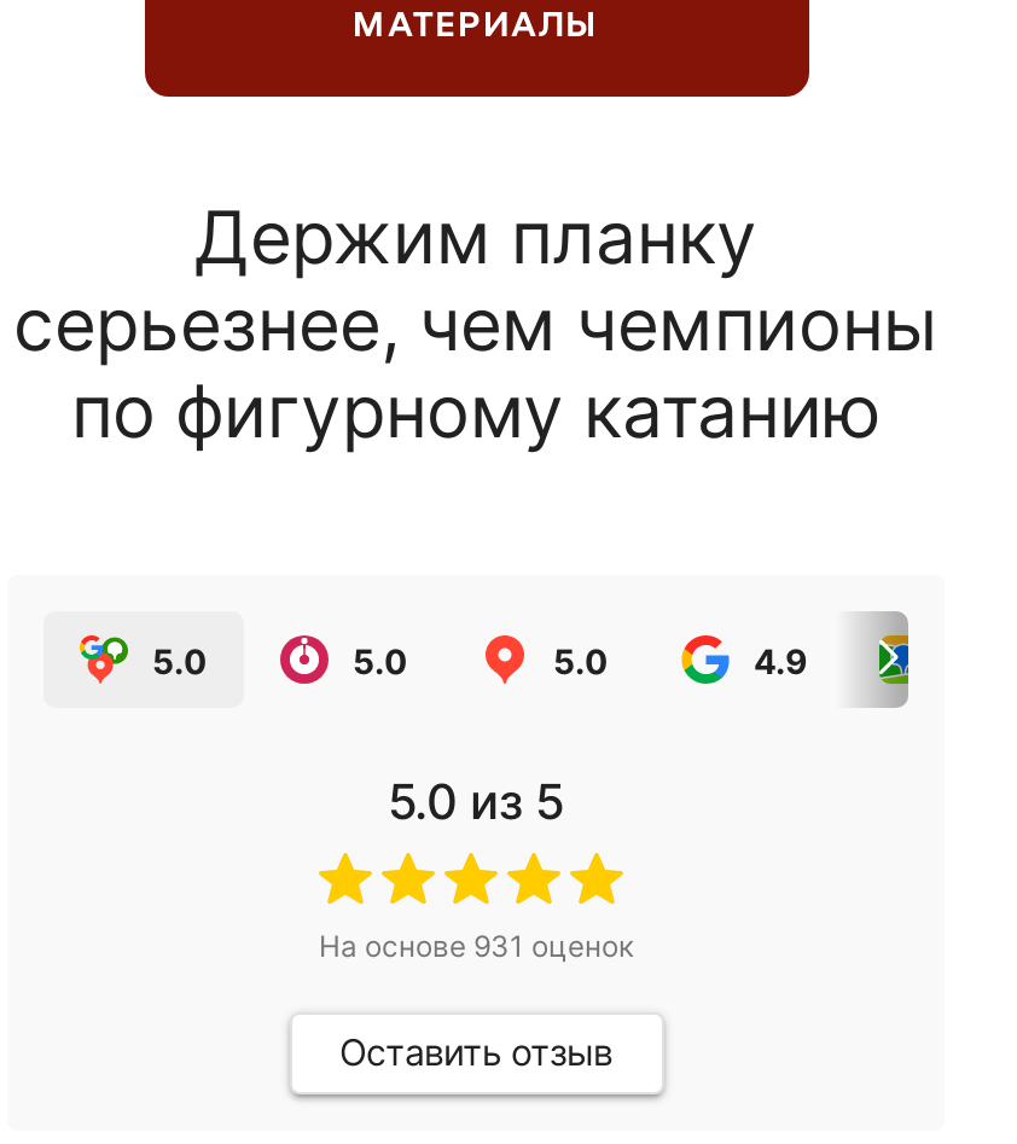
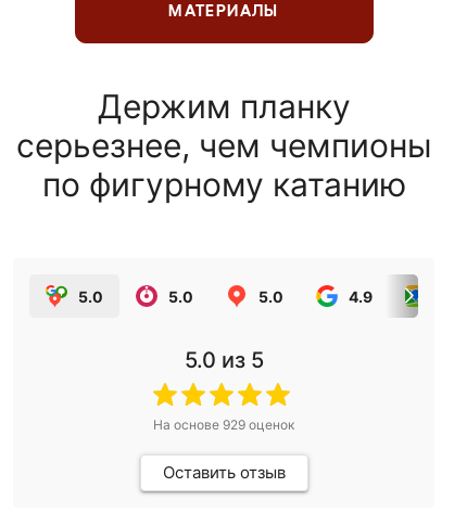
- На основе 931 оценок
+ На основе 929 оценок
